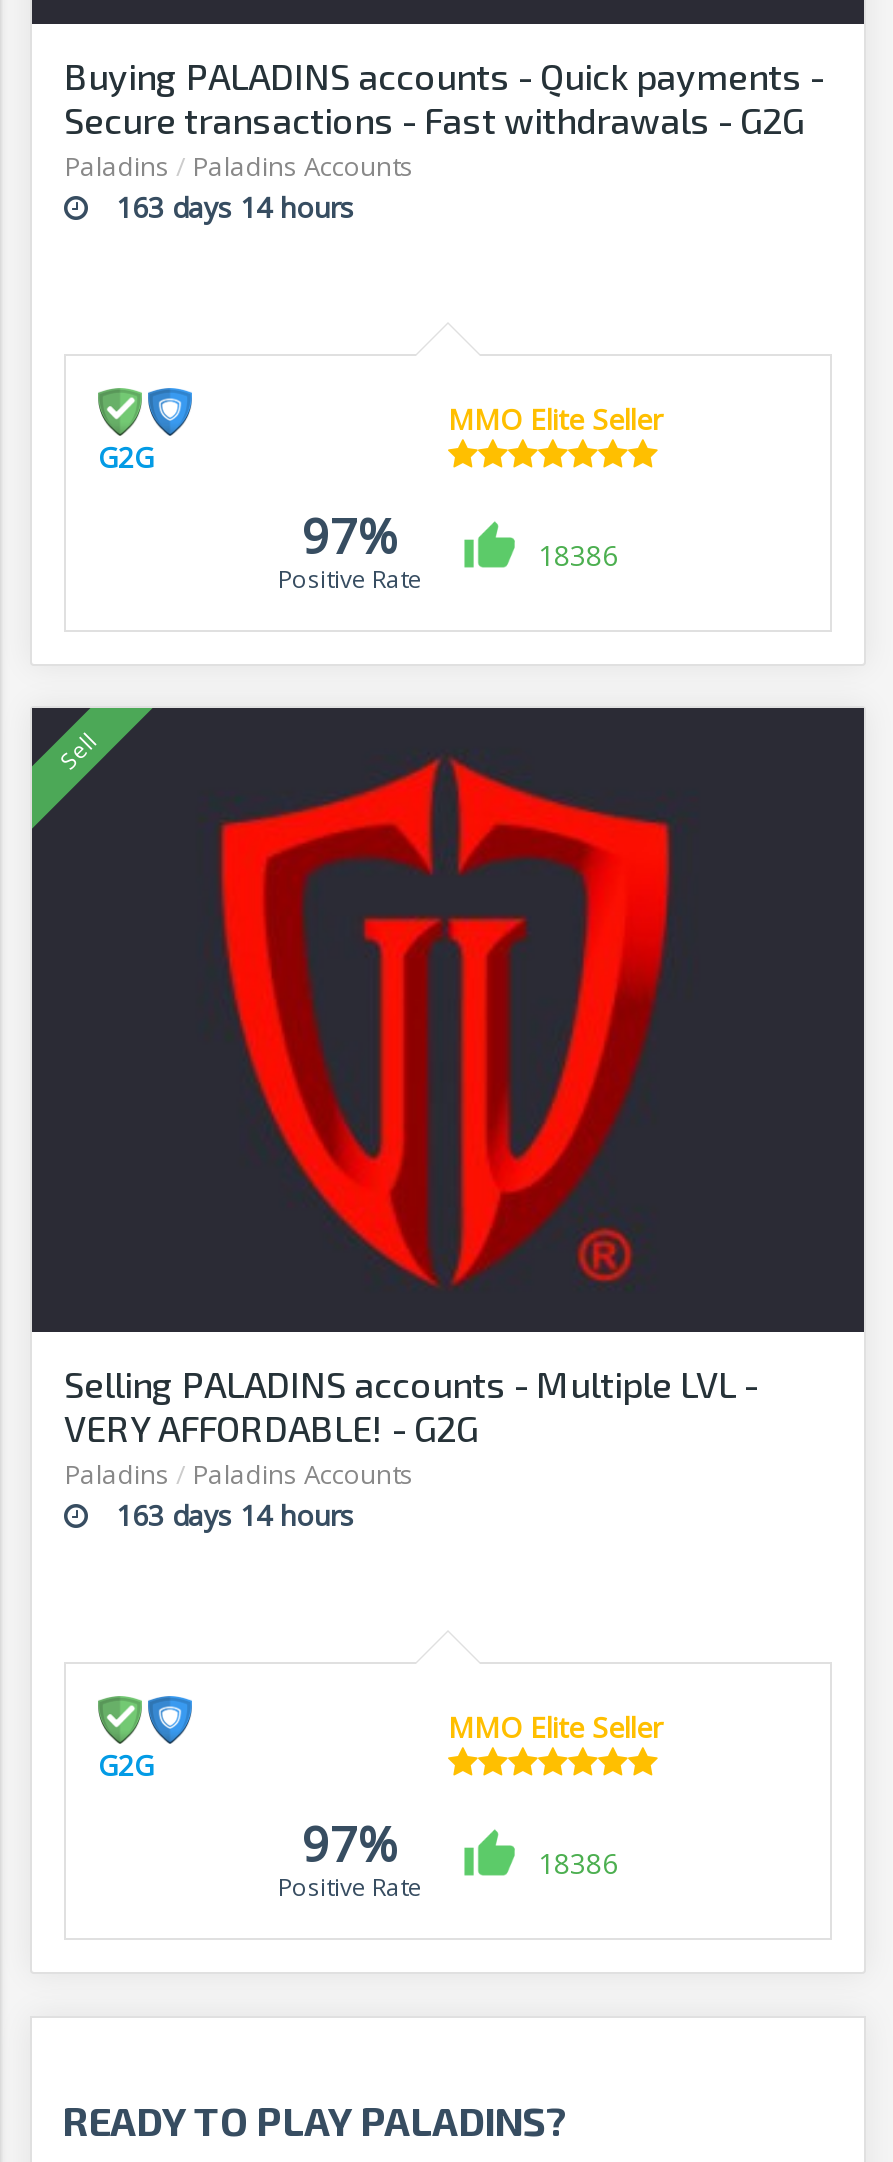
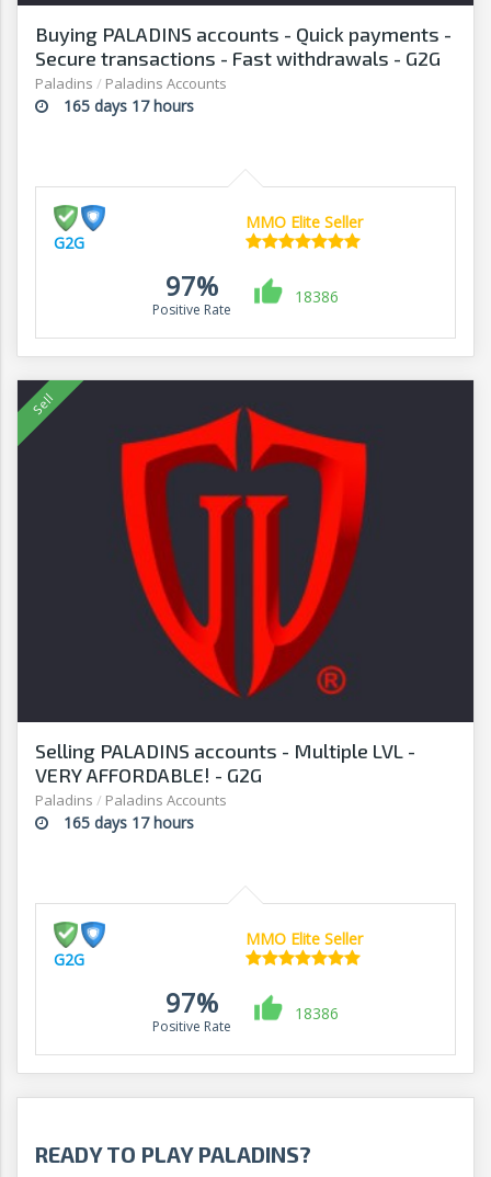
- 163 days 14 hours
+ 165 days 17 hours

- 163 days 14 hours
+ 165 days 17 hours
